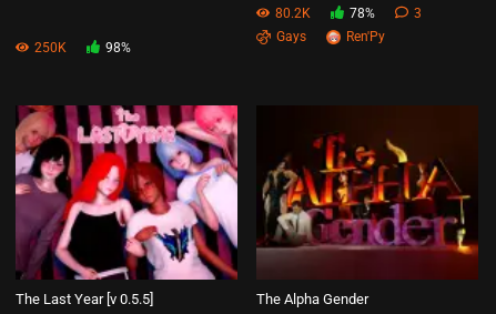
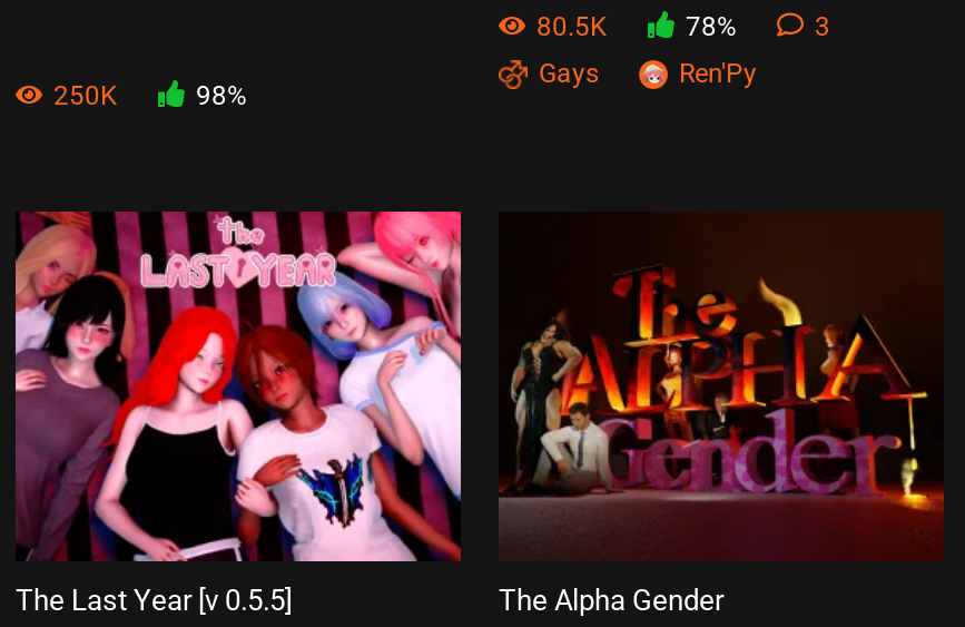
- 80.2K
+ 80.5K
